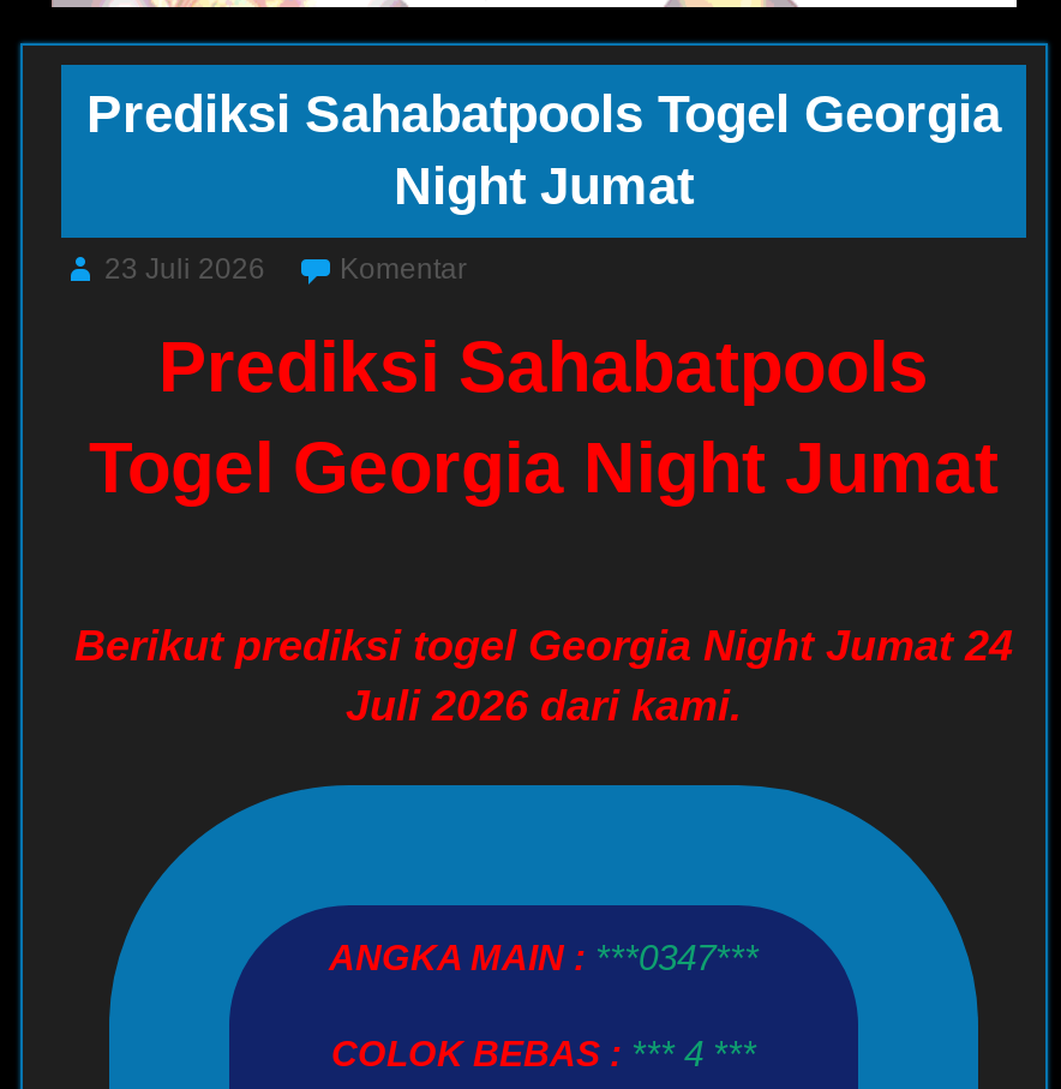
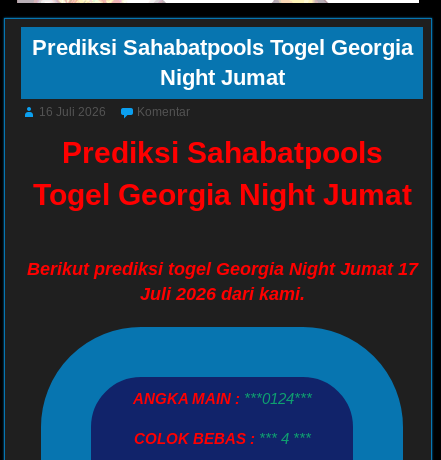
- 23 Juli 2026
+ 16 Juli 2026

- Berikut prediksi togel Georgia Night Jumat 24
+ Berikut prediksi togel Georgia Night Jumat 17

- ANGKA MAIN : ***0347***
+ ANGKA MAIN : ***0124***
